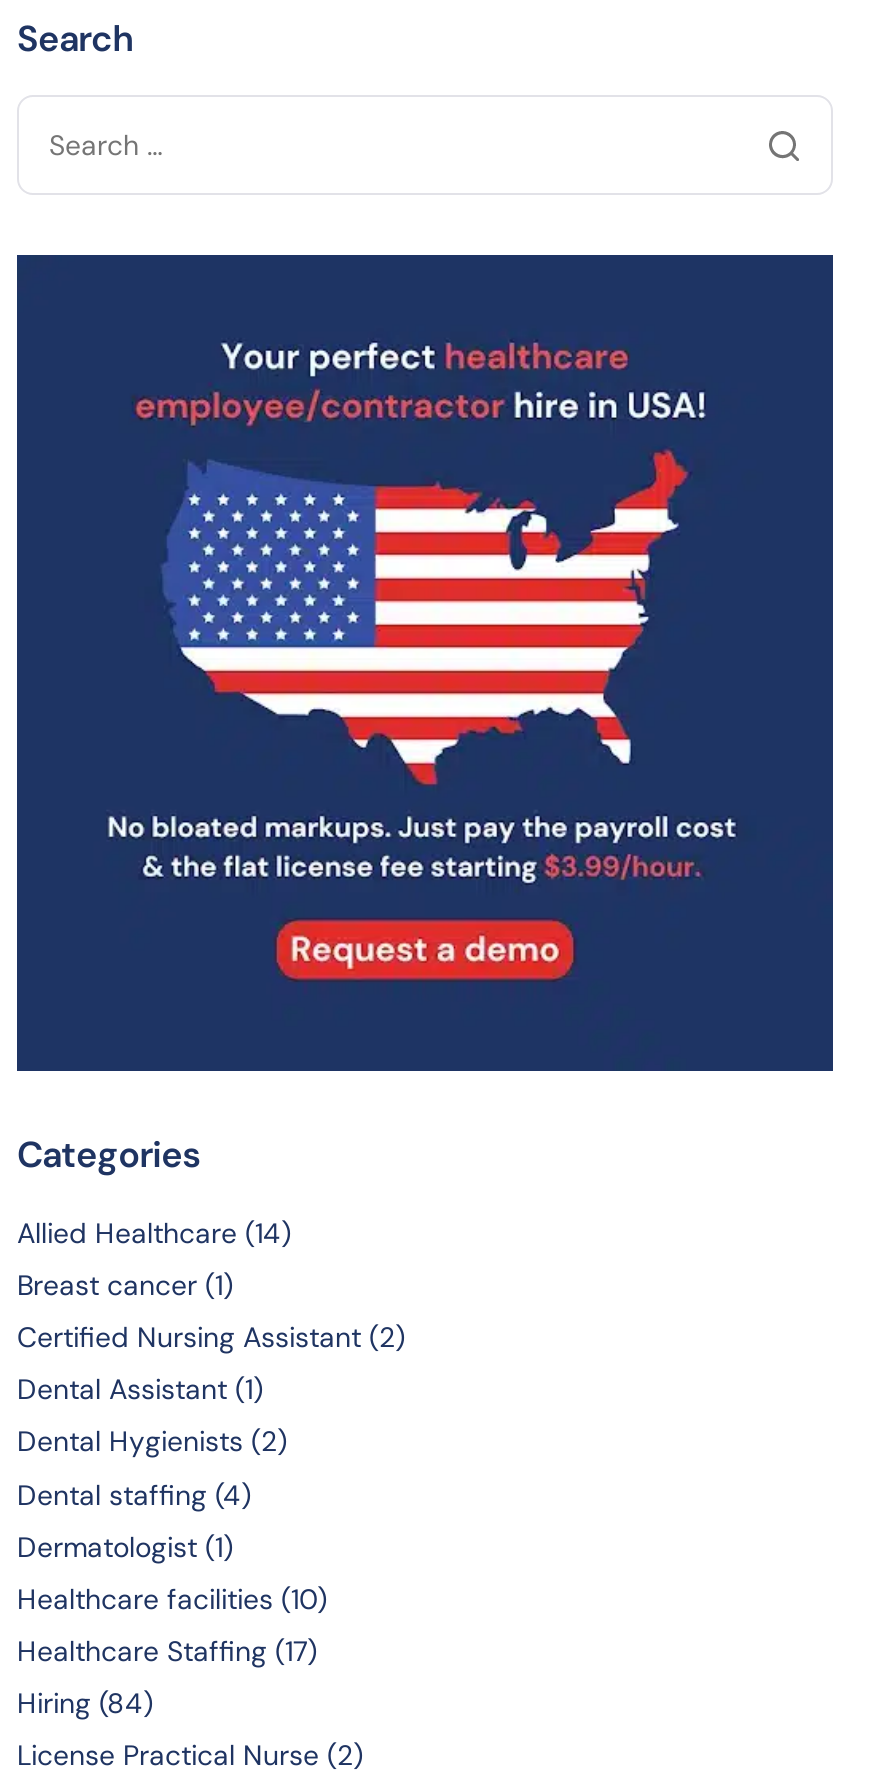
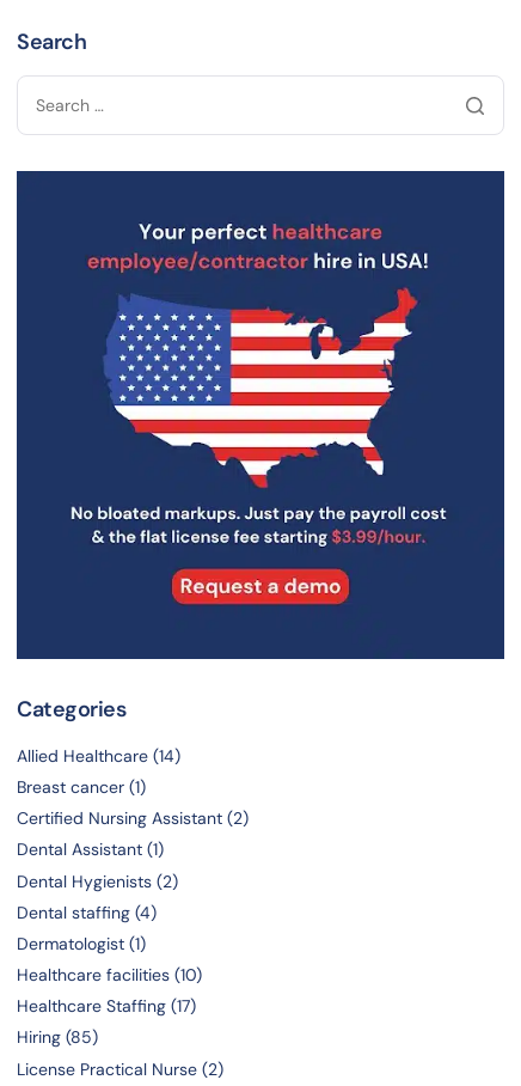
- Hiring (84)
+ Hiring (85)
